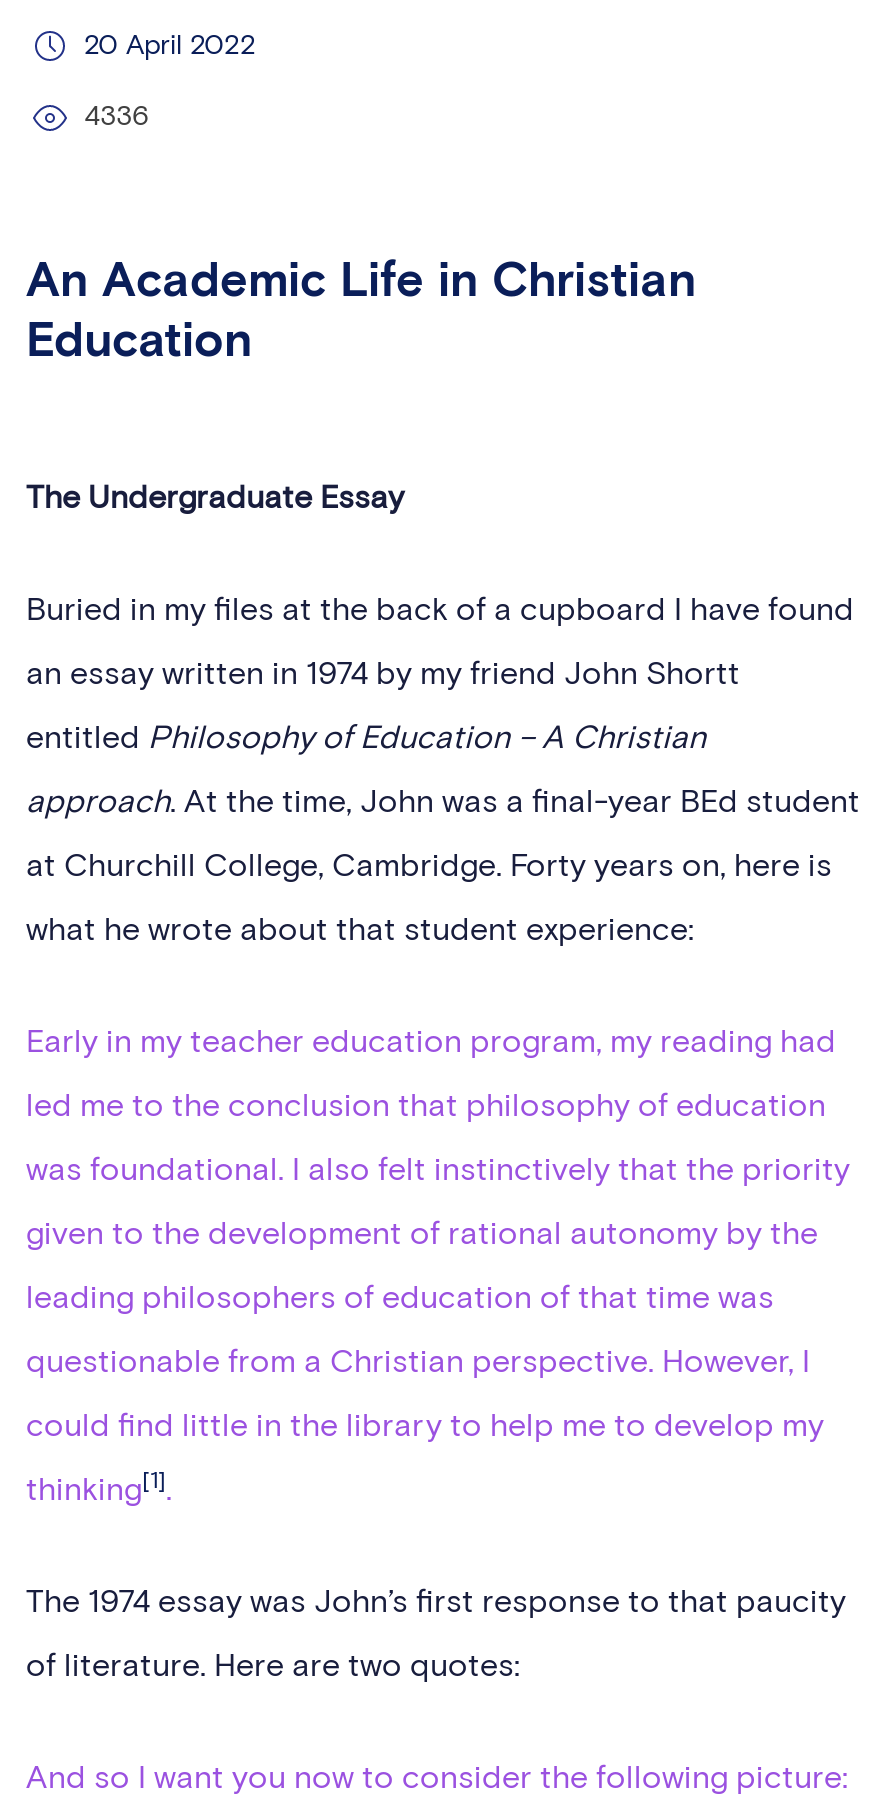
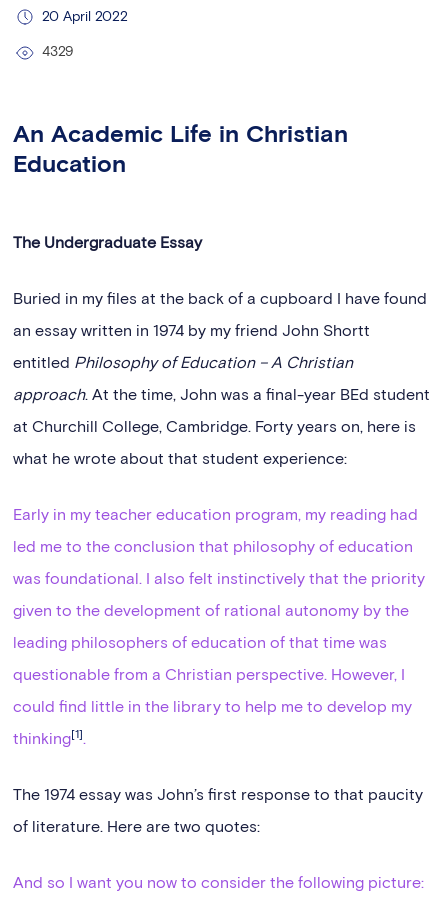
- 4336
+ 4329
